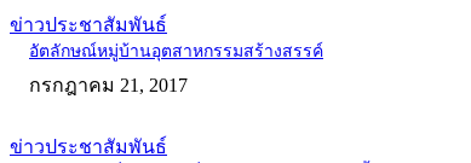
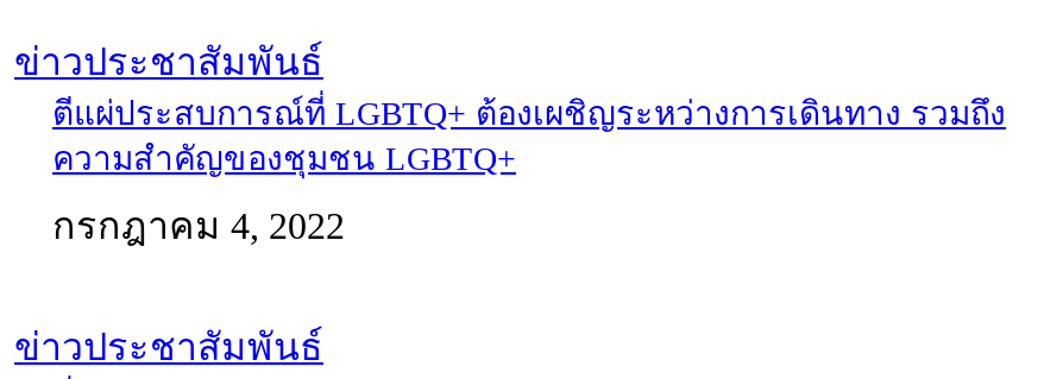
- อัตลักษณ์หมู่บ้านอุตสาหกรรมสร้างสรรค์
+ ตีแผ่ประสบการณ์ที่ LGBTQ+ ต้องเผชิญระหว่างการเดินทาง รวมถึง
+ ความสำคัญของชุมชน LGBTQ+

- กรกฎาคม 21, 2017
+ กรกฎาคม 4, 2022
